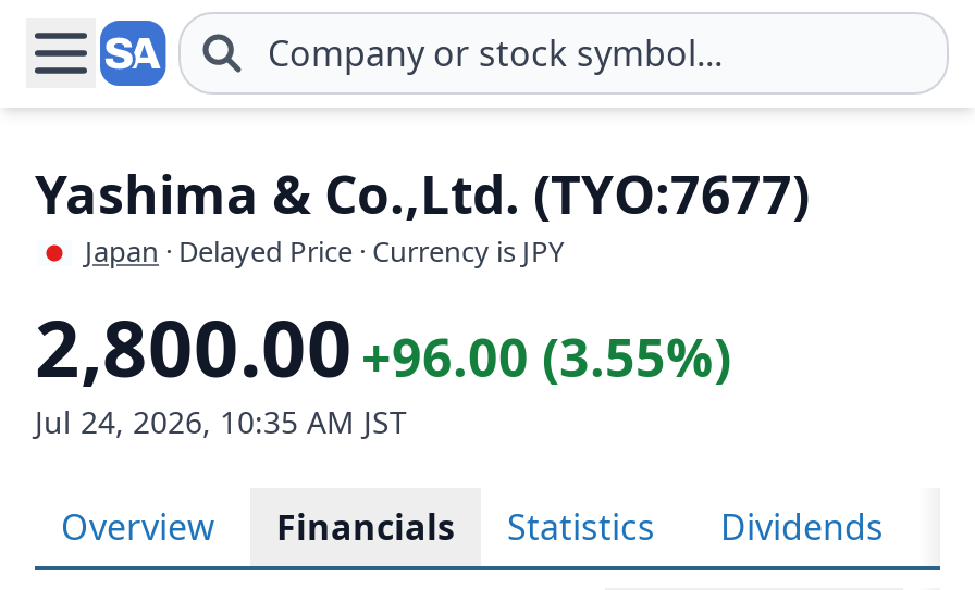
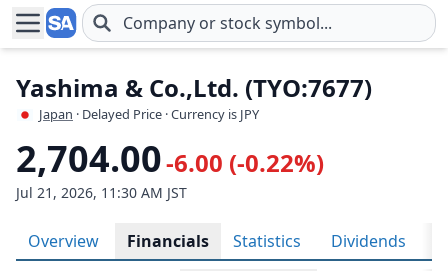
- 2,800.00 +96.00 (3.55%)
+ 2,704.00 -6.00 (-0.22%)

- Jul 24, 2026, 10:35 AM JST
+ Jul 21, 2026, 11:30 AM JST
